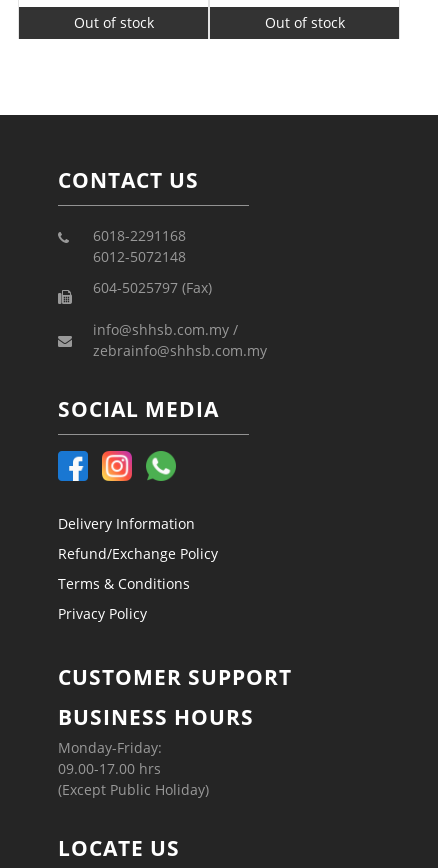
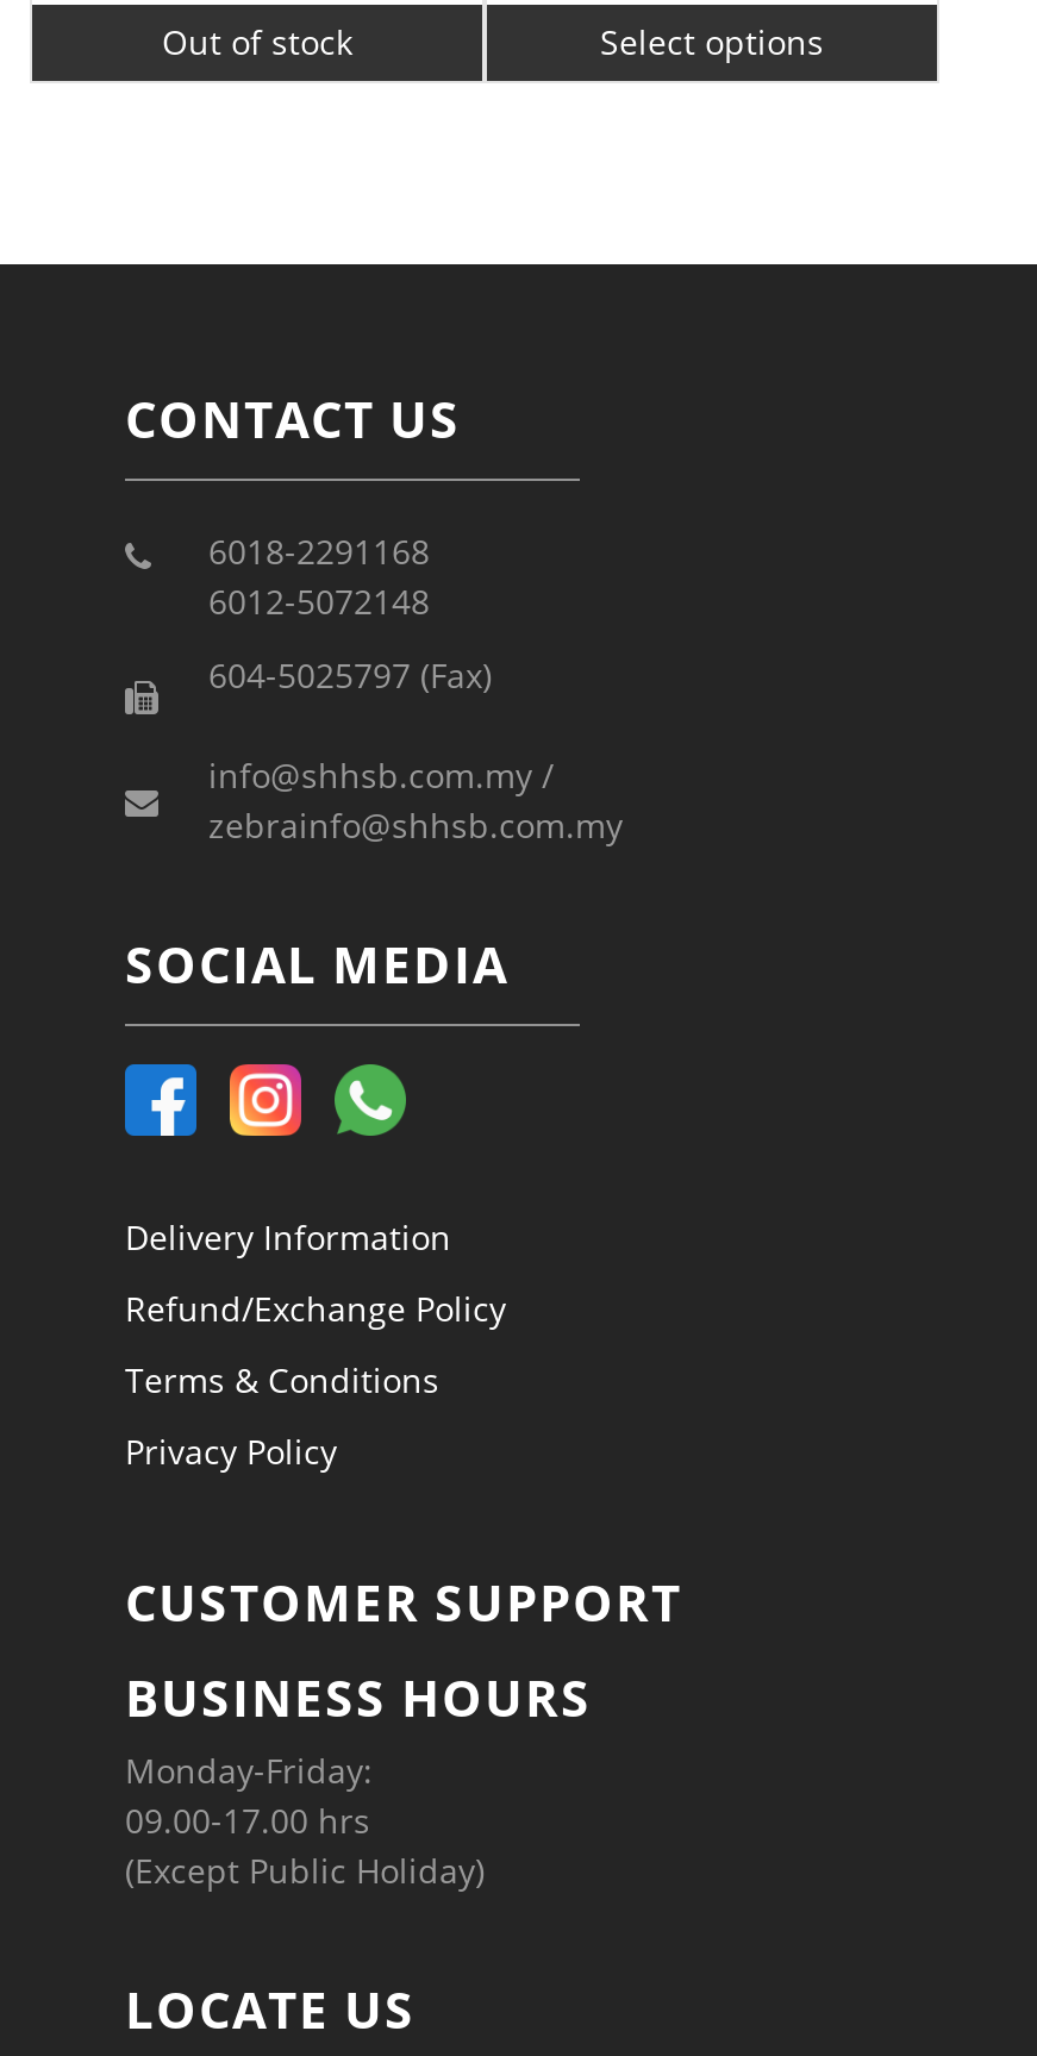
- Out of stock
+ Select options
